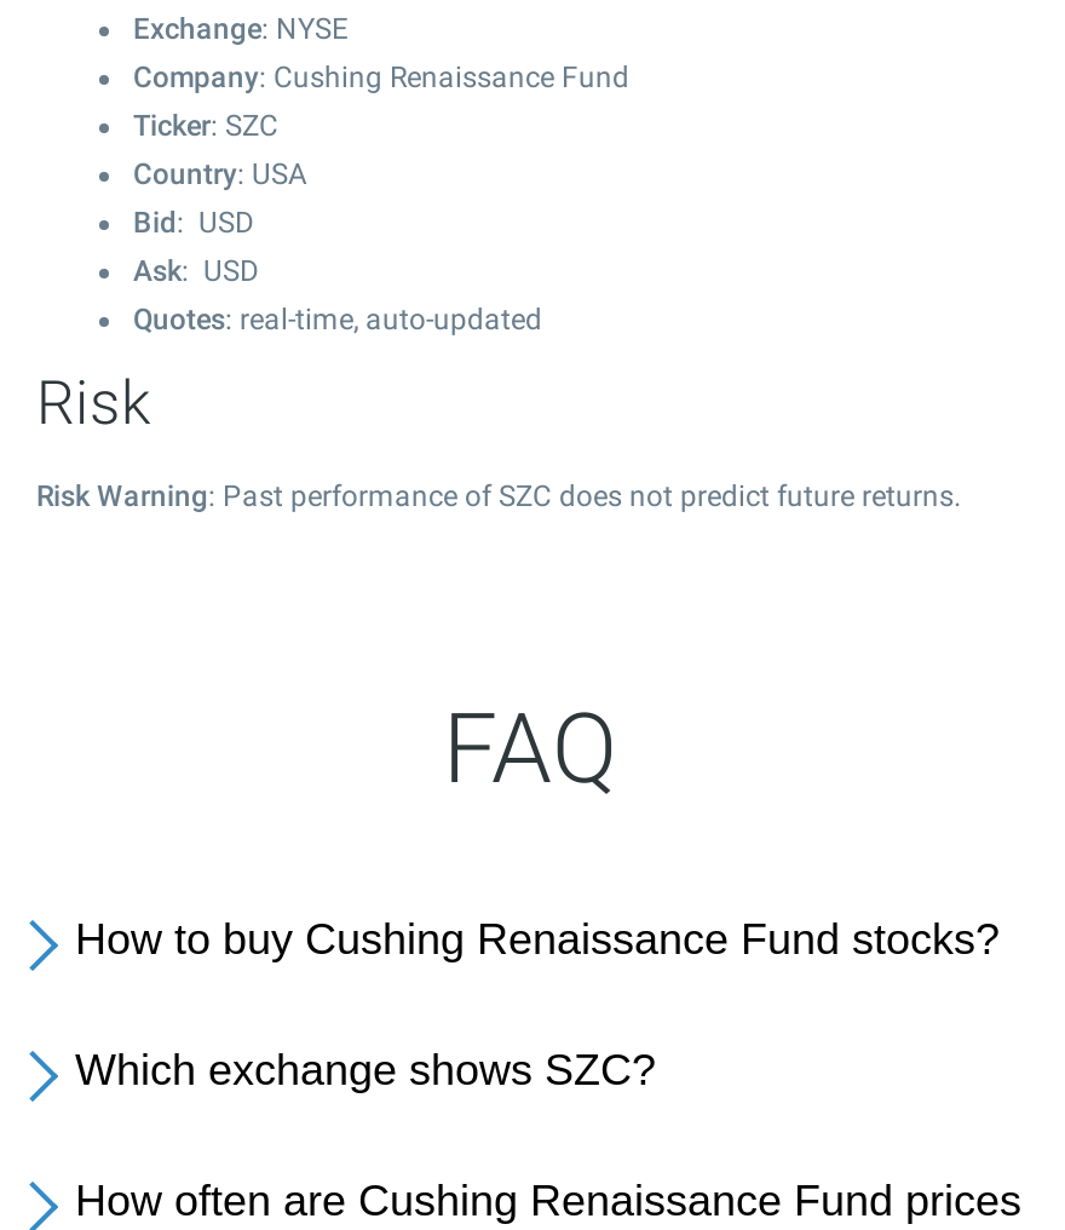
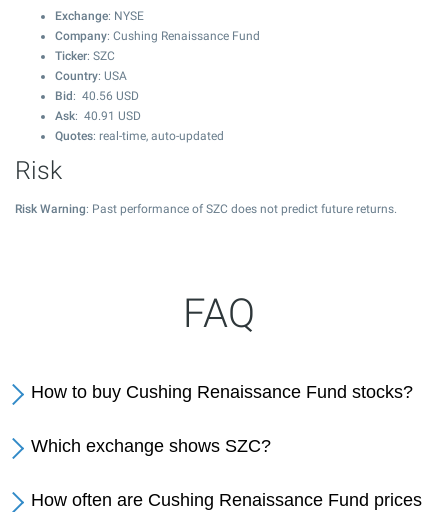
- Bid: USD
- Ask: USD
+ Bid: 40.56 USD
+ Ask: 40.91 USD
